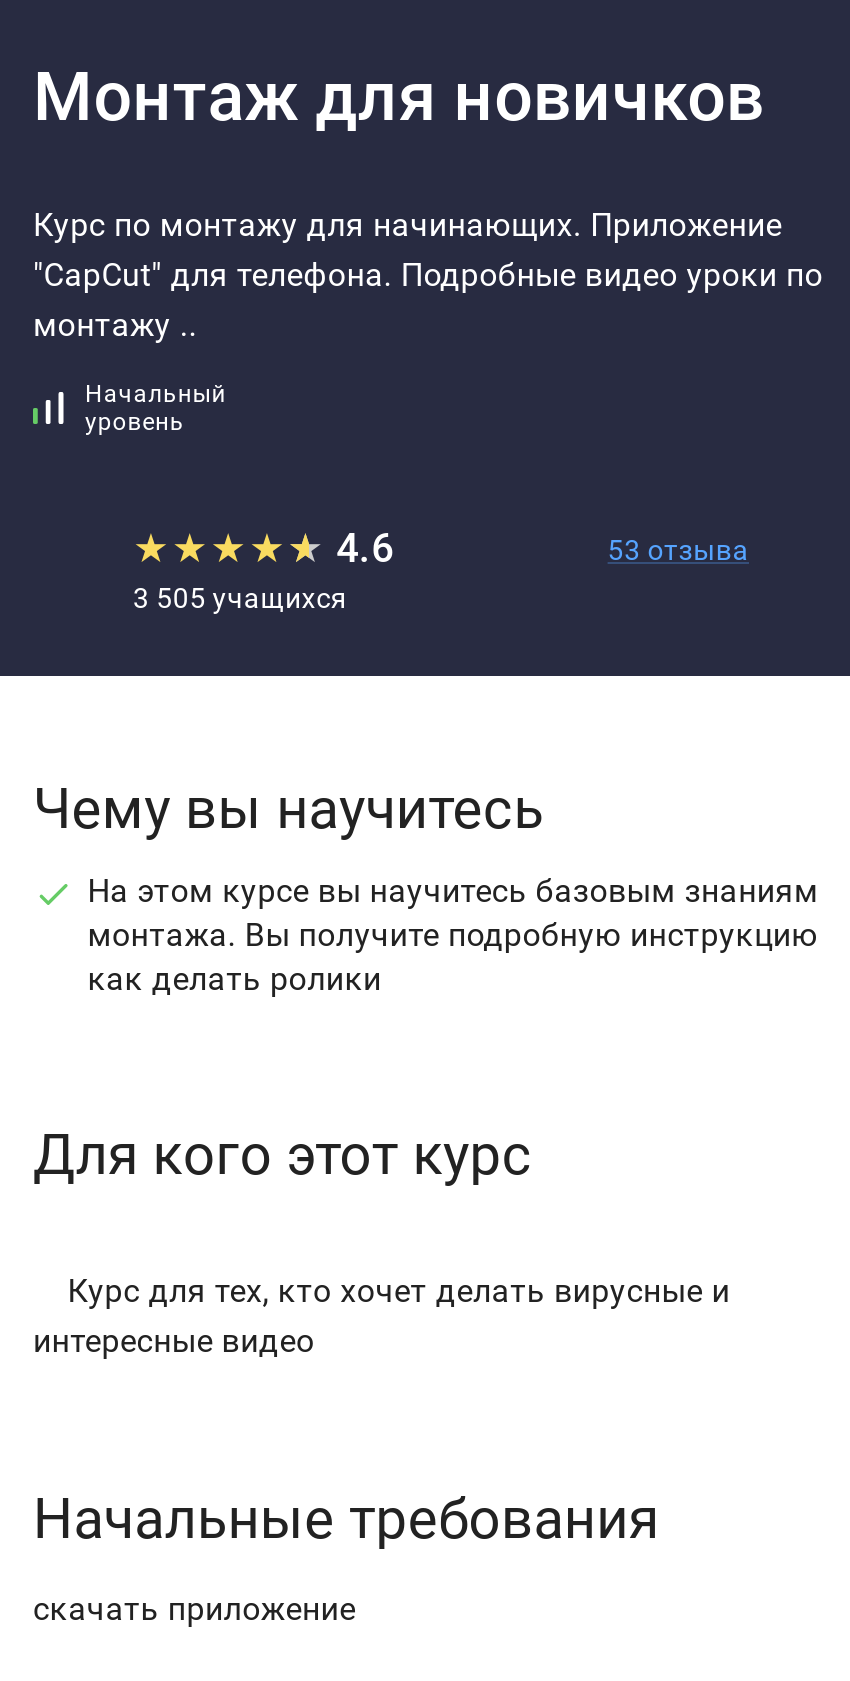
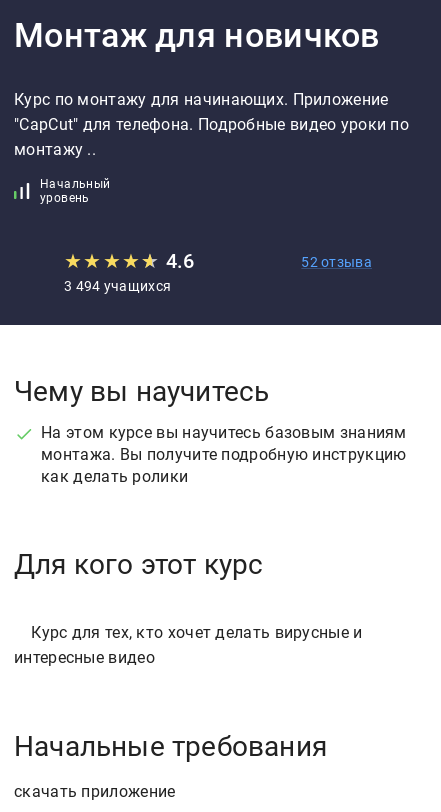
- 53 отзыва
+ 52 отзыва

- 3 505 учащихся
+ 3 494 учащихся
